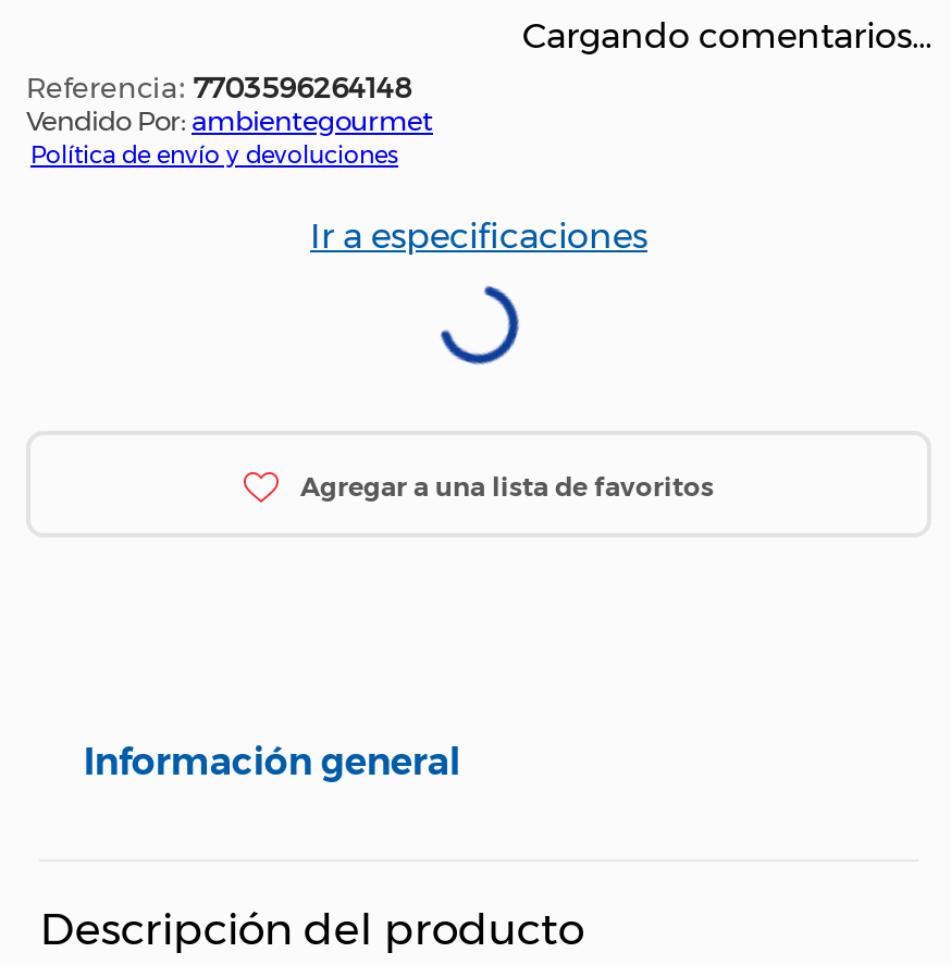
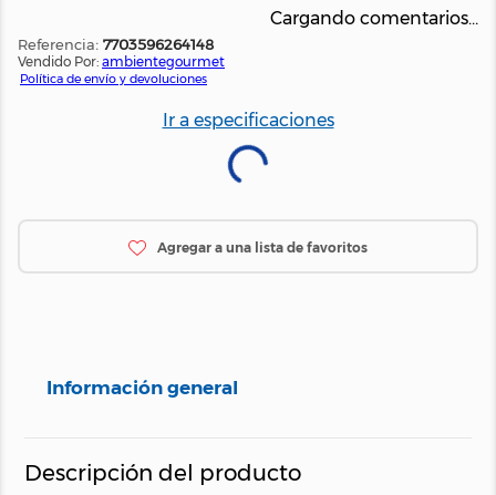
- [image]
+ [image]
